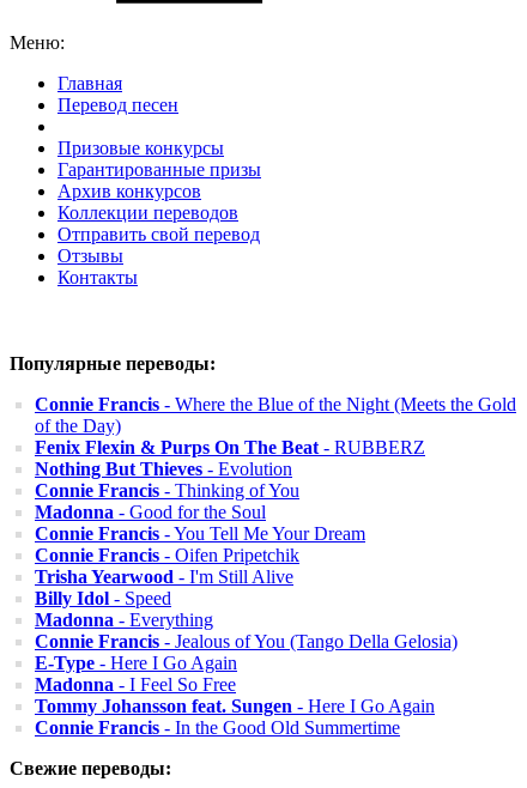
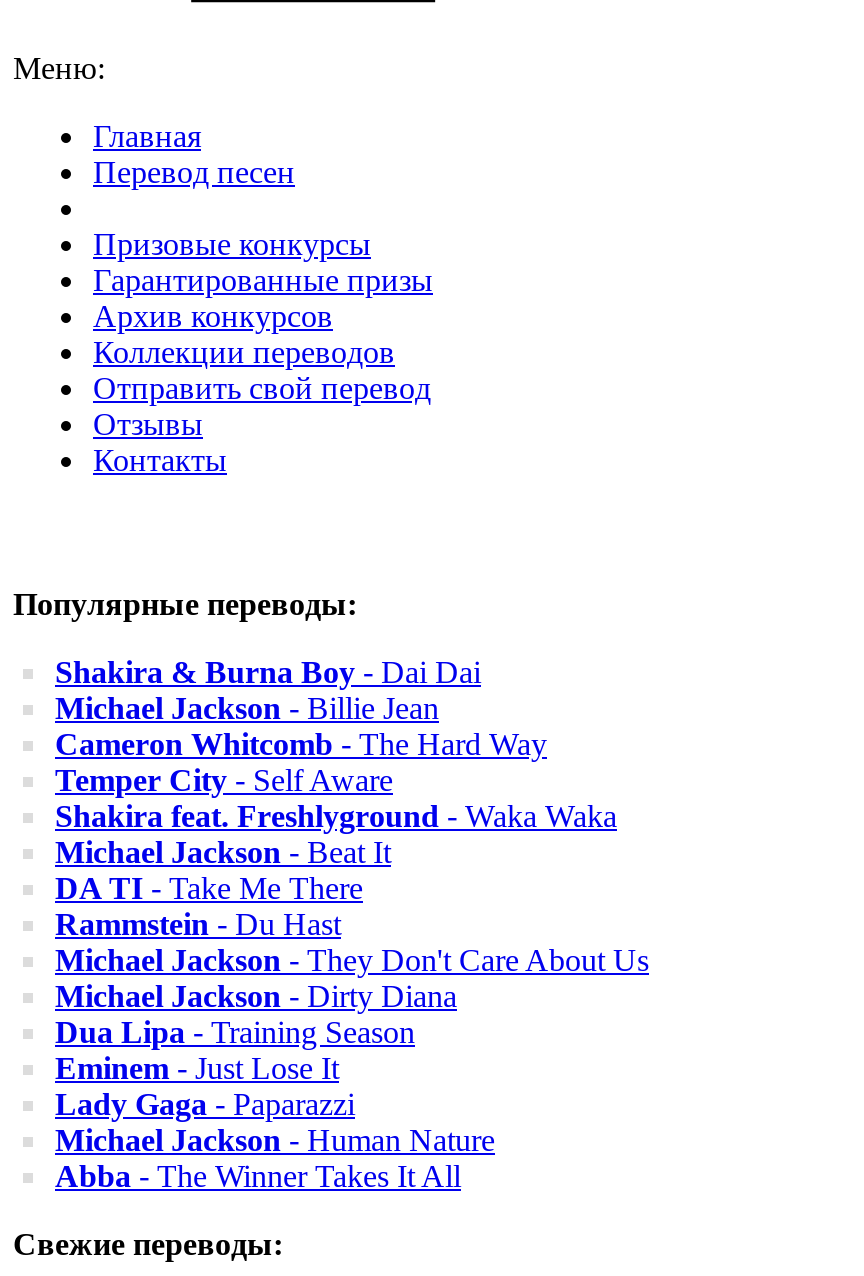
- Connie Francis - Where the Blue of the Night (Meets the Gold
- of the Day)
- Fenix Flexin & Purps On The Beat - RUBBERZ
- Nothing But Thieves - Evolution
- Connie Francis - Thinking of You
- Madonna - Good for the Soul
- Connie Francis - You Tell Me Your Dream
- Connie Francis - Oifen Pripetchik
- Trisha Yearwood - I'm Still Alive
- Billy Idol - Speed
- Madonna - Everything
- Connie Francis - Jealous of You (Tango Della Gelosia)
- E-Type - Here I Go Again
- Madonna - I Feel So Free
- Tommy Johansson feat. Sungen - Here I Go Again
- Connie Francis - In the Good Old Summertime
+ Shakira & Burna Boy - Dai Dai
+ Michael Jackson - Billie Jean
+ Cameron Whitcomb - The Hard Way
+ Temper City - Self Aware
+ Shakira feat. Freshlyground - Waka Waka
+ Michael Jackson - Beat It
+ DA TI - Take Me There
+ Rammstein - Du Hast
+ Michael Jackson - They Don't Care About Us
+ Michael Jackson - Dirty Diana
+ Dua Lipa - Training Season
+ Eminem - Just Lose It
+ Lady Gaga - Paparazzi
+ Michael Jackson - Human Nature
+ Abba - The Winner Takes It All
